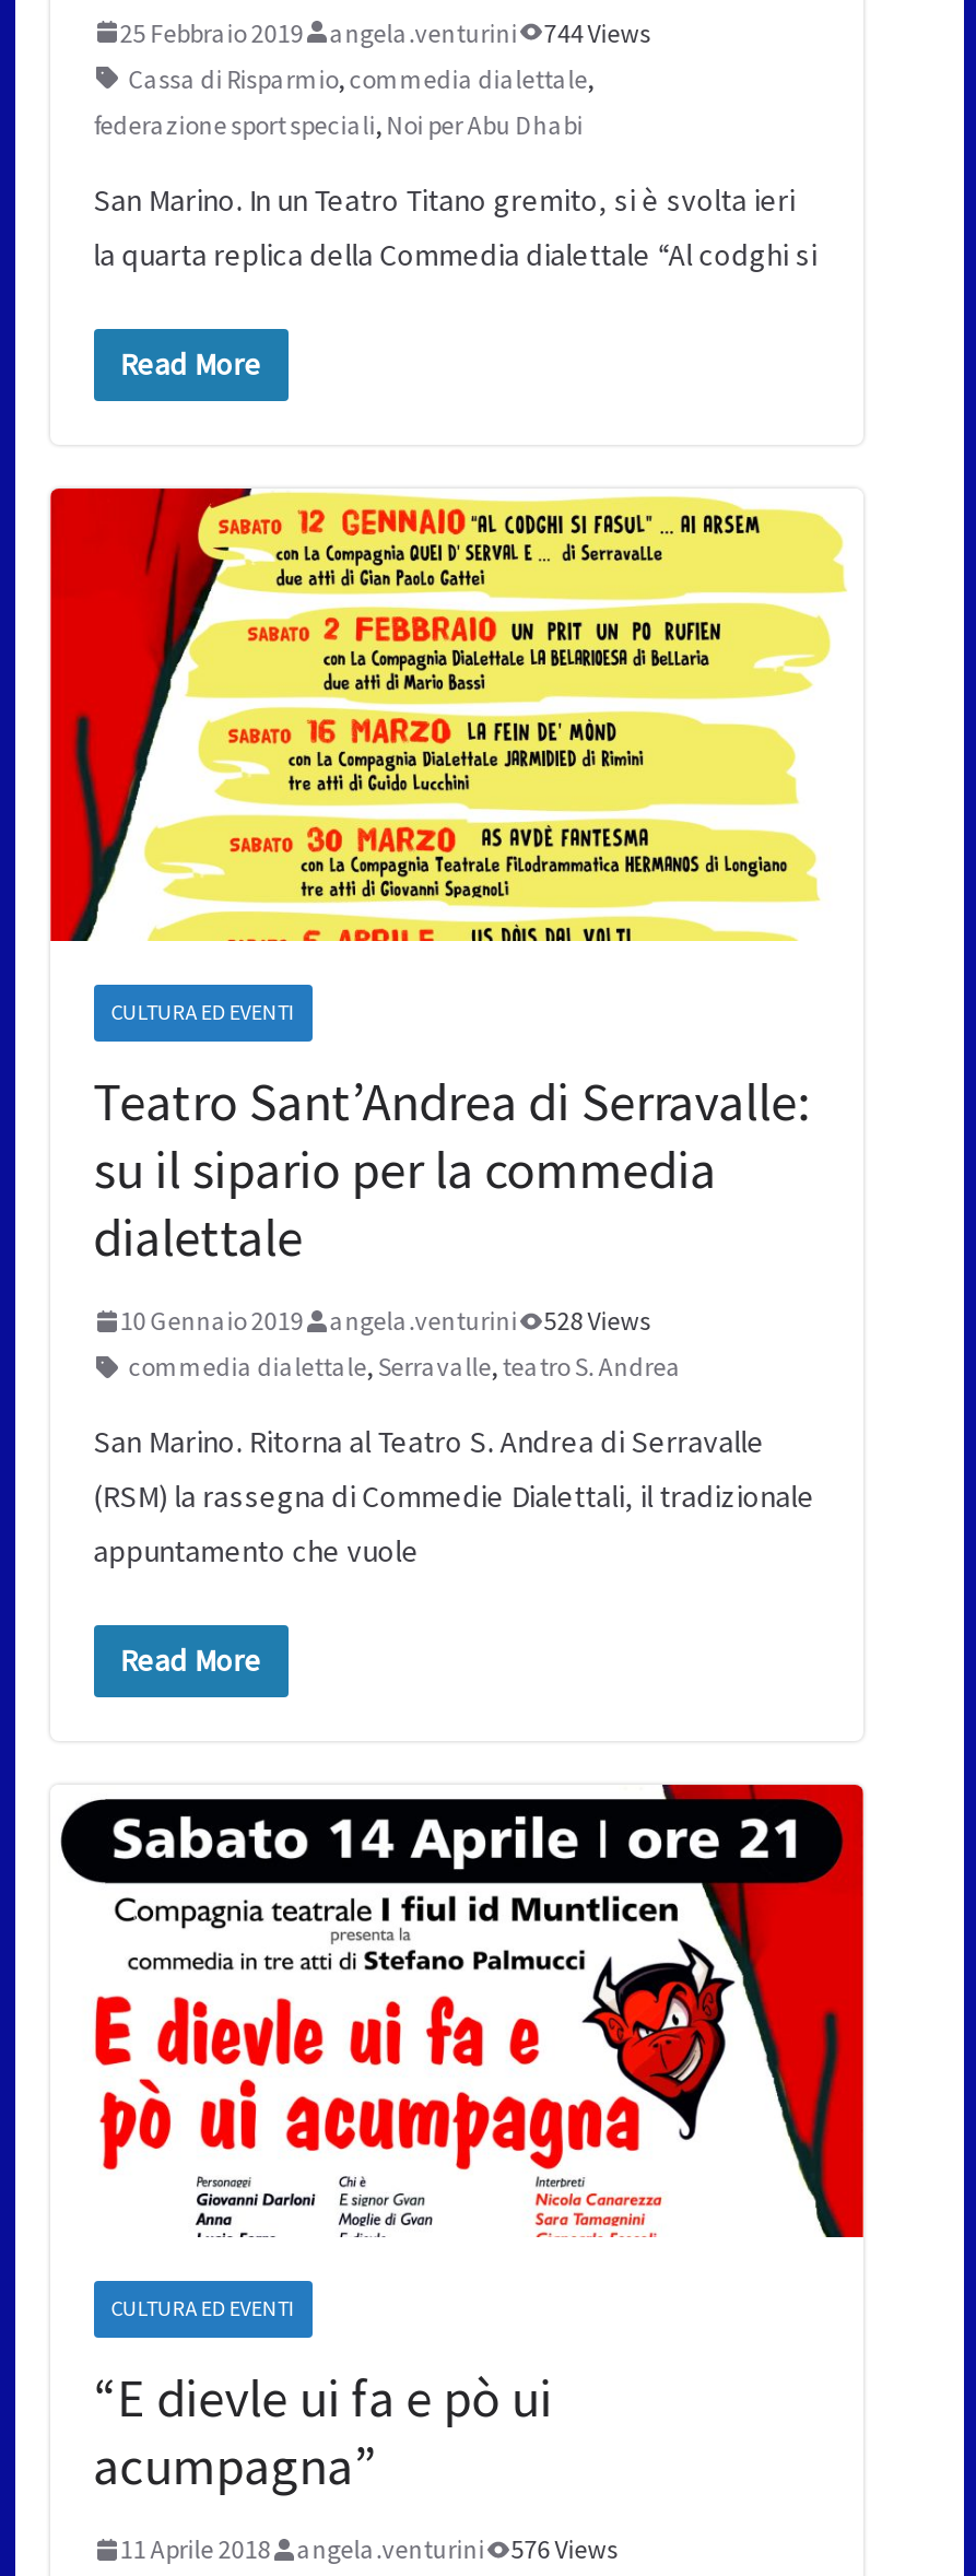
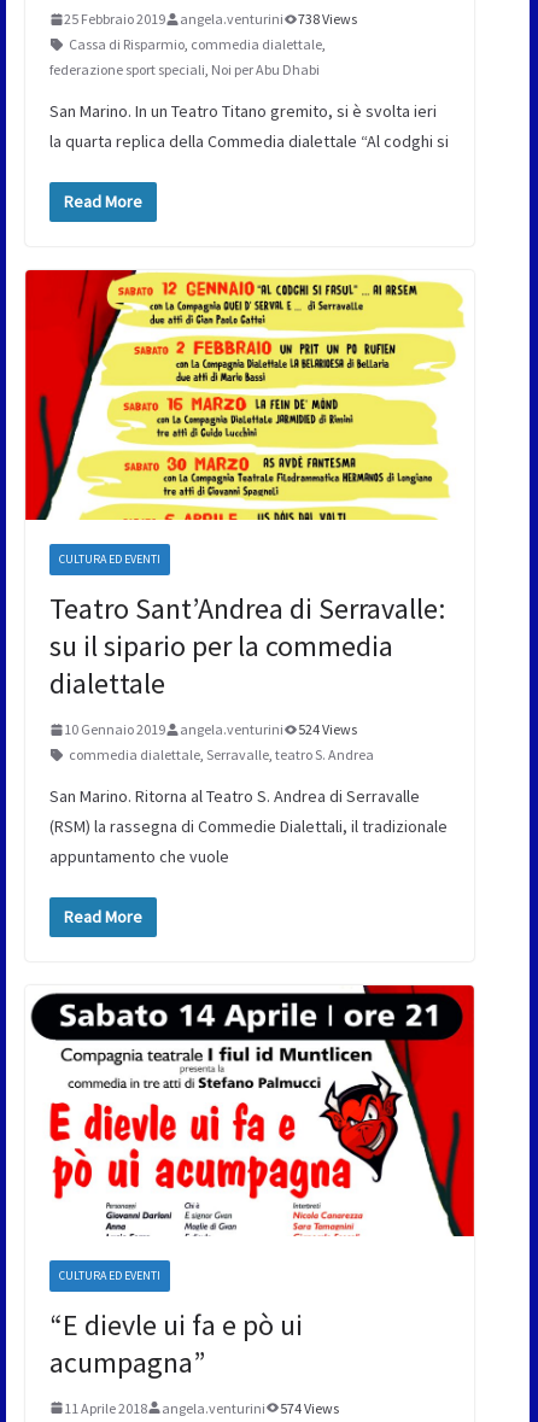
- 25 Febbraio 2019 angela.venturini 744 Views
+ 25 Febbraio 2019 angela.venturini 738 Views

- 10 Gennaio 2019 angela.venturini 528 Views
+ 10 Gennaio 2019 angela.venturini 524 Views

- 11 Aprile 2018 angela.venturini 576 Views
+ 11 Aprile 2018 angela.venturini 574 Views
